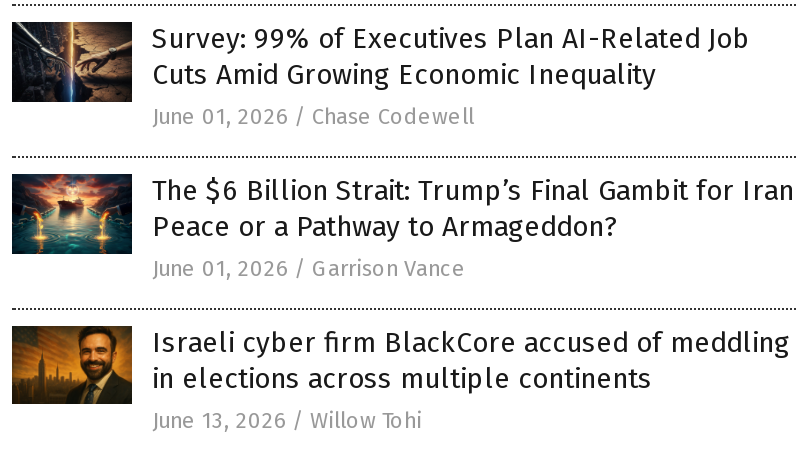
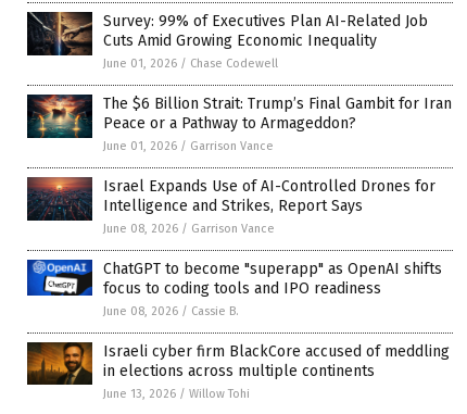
+ [image]

+ [image]
+ Israel Expands Use of AI-Controlled Drones for
+ Intelligence and Strikes, Report Says
+ June 08, 2026 / Garrison Vance
+ ChatGPT to become "superapp" as OpenAI shifts
+ focus to coding tools and IPO readiness
+ June 08, 2026 / Cassie B.
